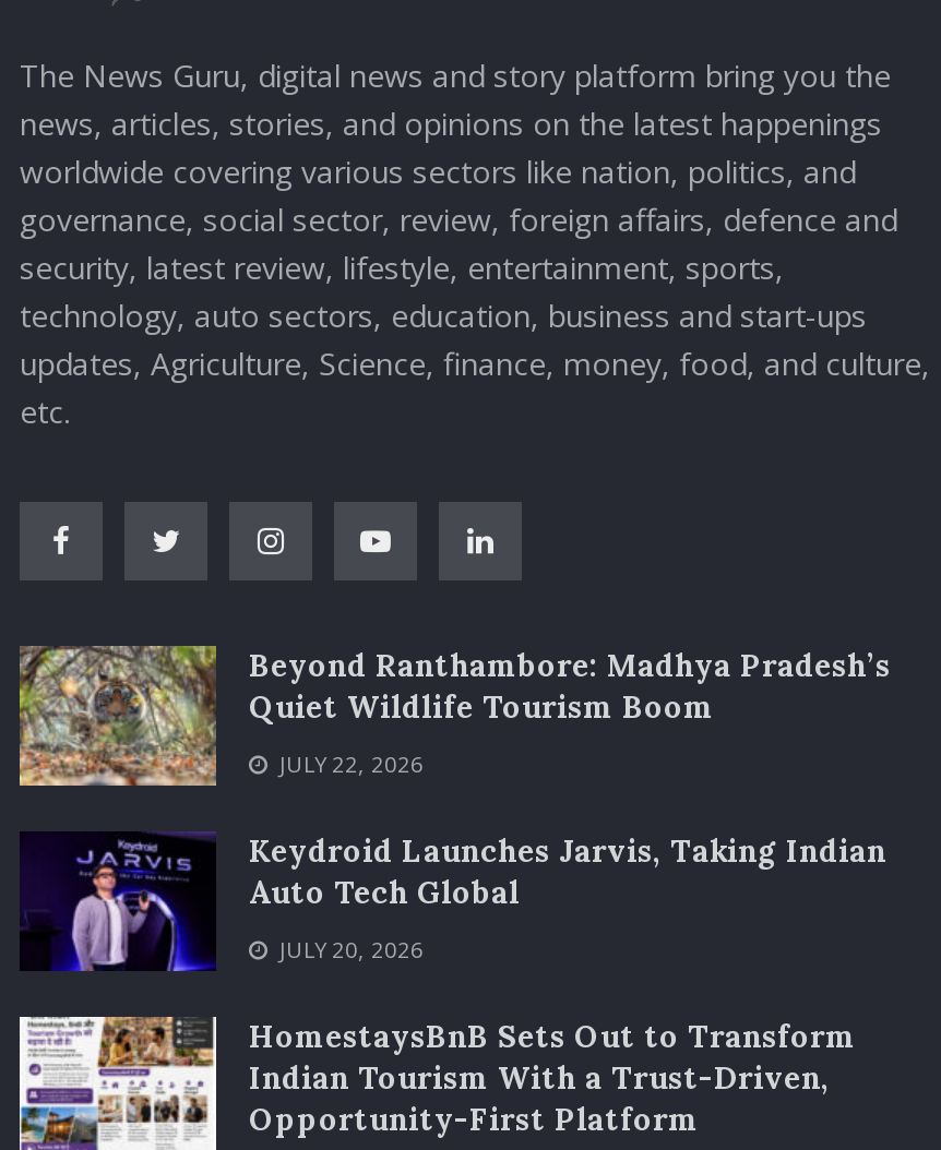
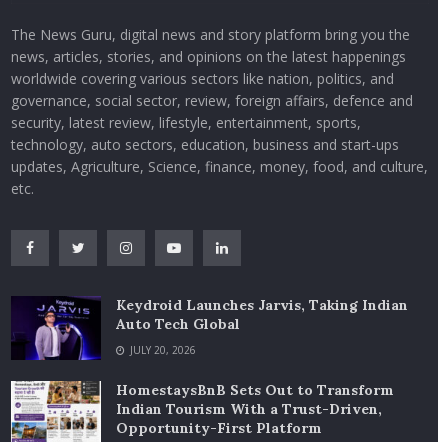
- [image]
- Beyond Ranthambore: Madhya Pradesh’s
- Quiet Wildlife Tourism Boom
- JULY 22, 2026
